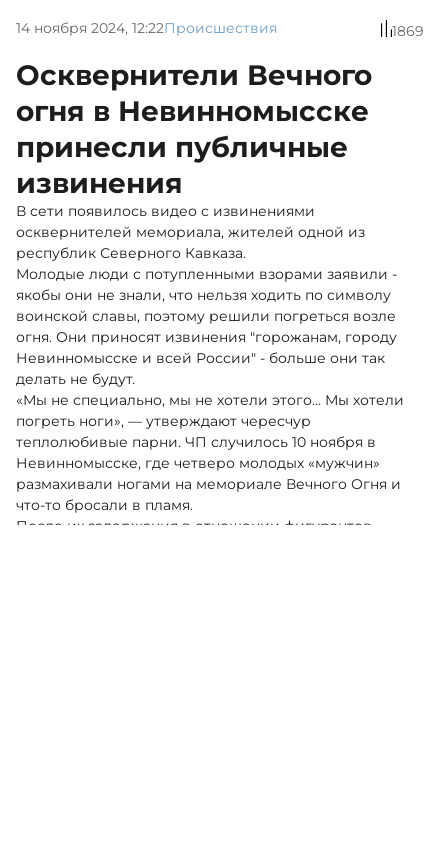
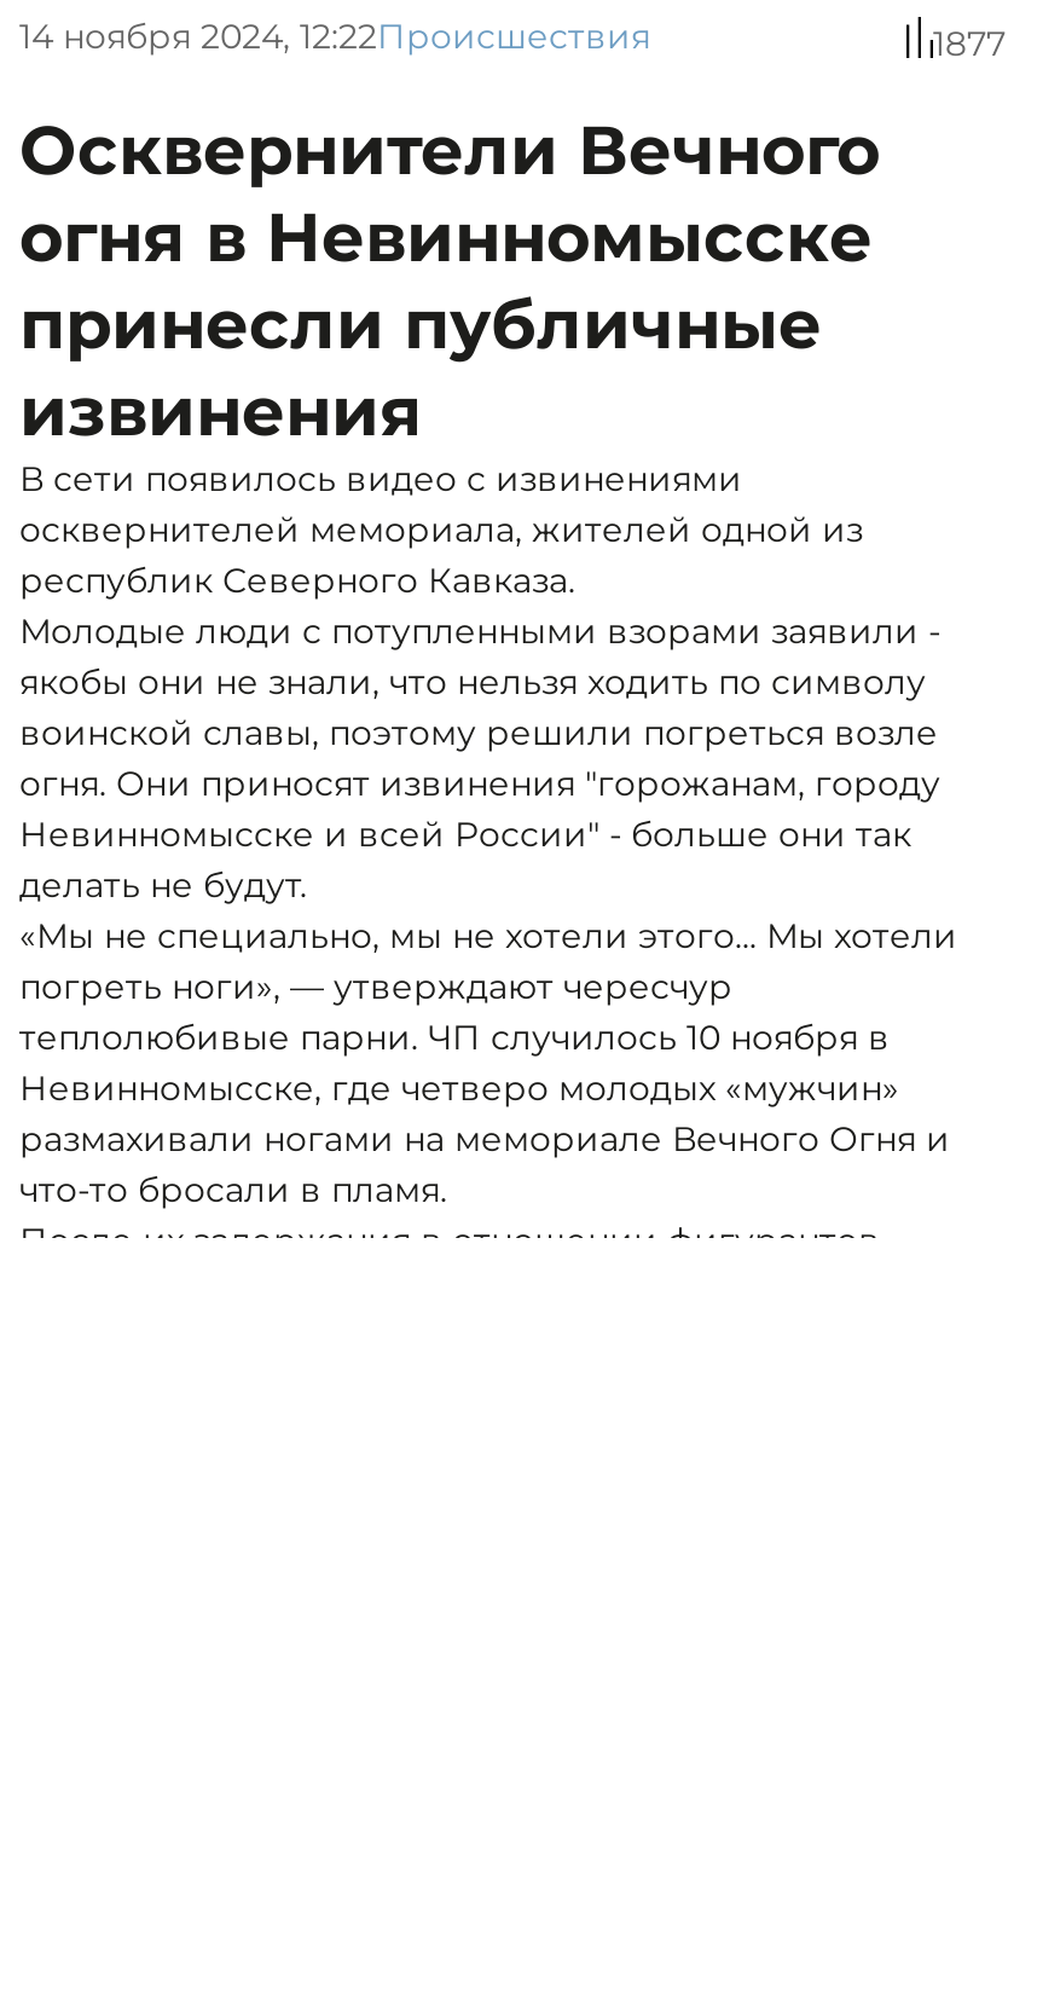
- 1869
+ 1877
